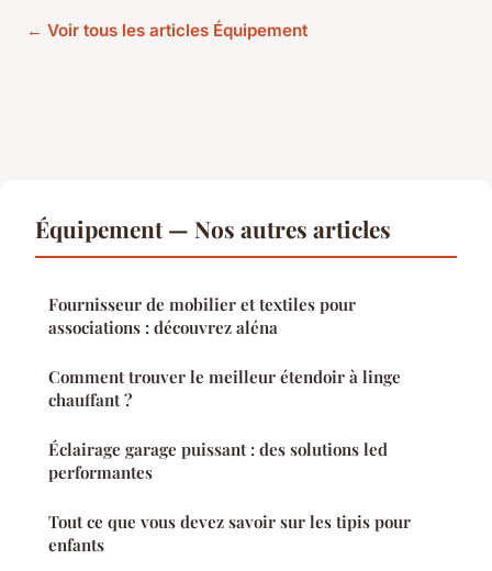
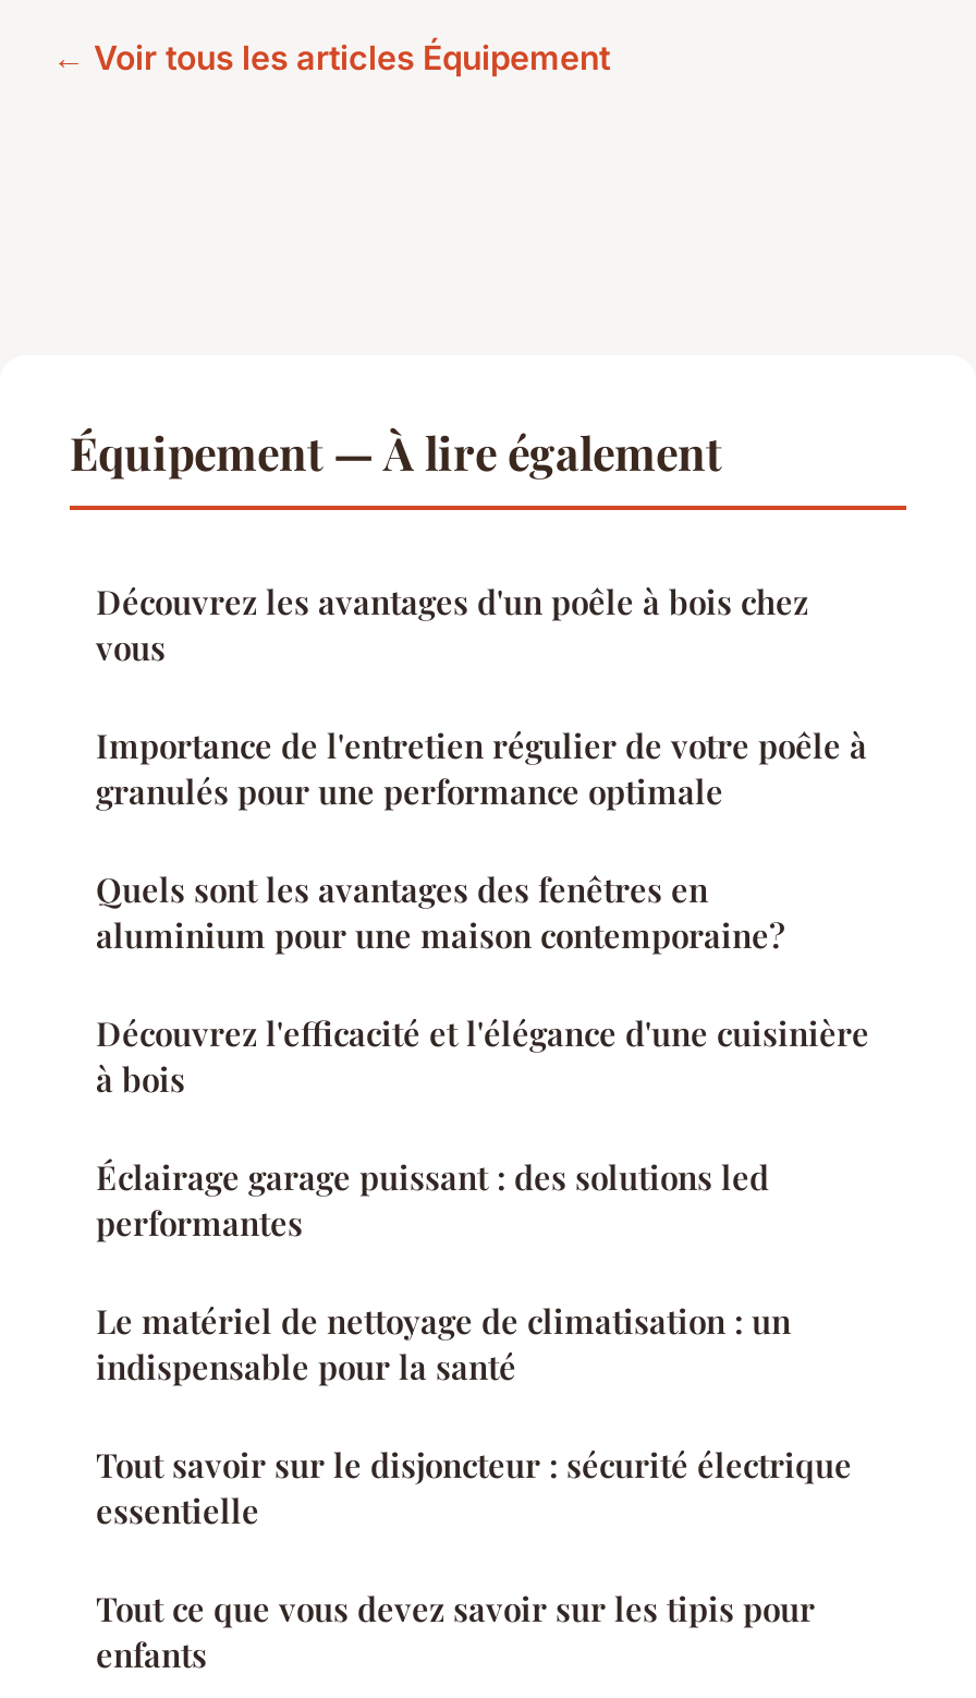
- Équipement — Nos autres articles
- Fournisseur de mobilier et textiles pour
- associations : découvrez aléna
- Comment trouver le meilleur étendoir à linge
- chauffant ?
+ Équipement — À lire également
+ Découvrez les avantages d'un poêle à bois chez
+ vous
+ Importance de l'entretien régulier de votre poêle à
+ granulés pour une performance optimale
+ Quels sont les avantages des fenêtres en
+ aluminium pour une maison contemporaine?
+ Découvrez l'efficacité et l'élégance d'une cuisinière
+ à bois

+ Le matériel de nettoyage de climatisation : un
+ indispensable pour la santé
+ Tout savoir sur le disjoncteur : sécurité électrique
+ essentielle
